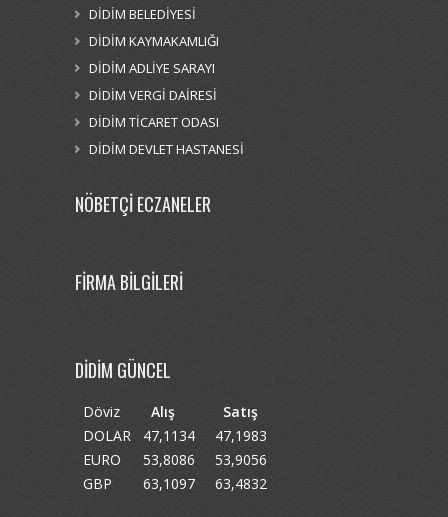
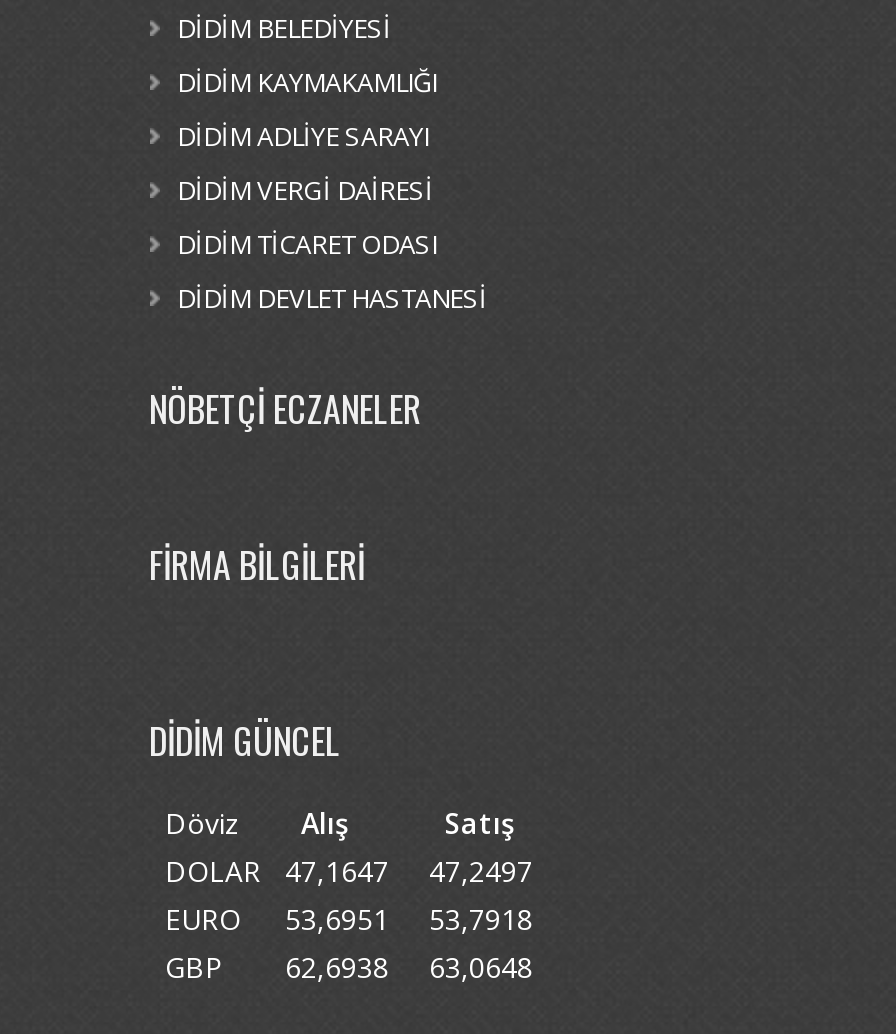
- 47,1134
+ 47,1647

- 47,1983
+ 47,2497

- 53,8086
+ 53,6951

- 53,9056
+ 53,7918

- 63,1097
+ 62,6938

- 63,4832
+ 63,0648
